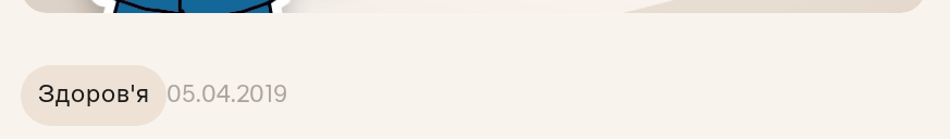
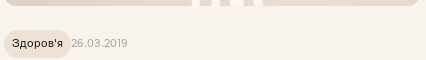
- Здоров'я 05.04.2019
+ Здоров'я 26.03.2019
